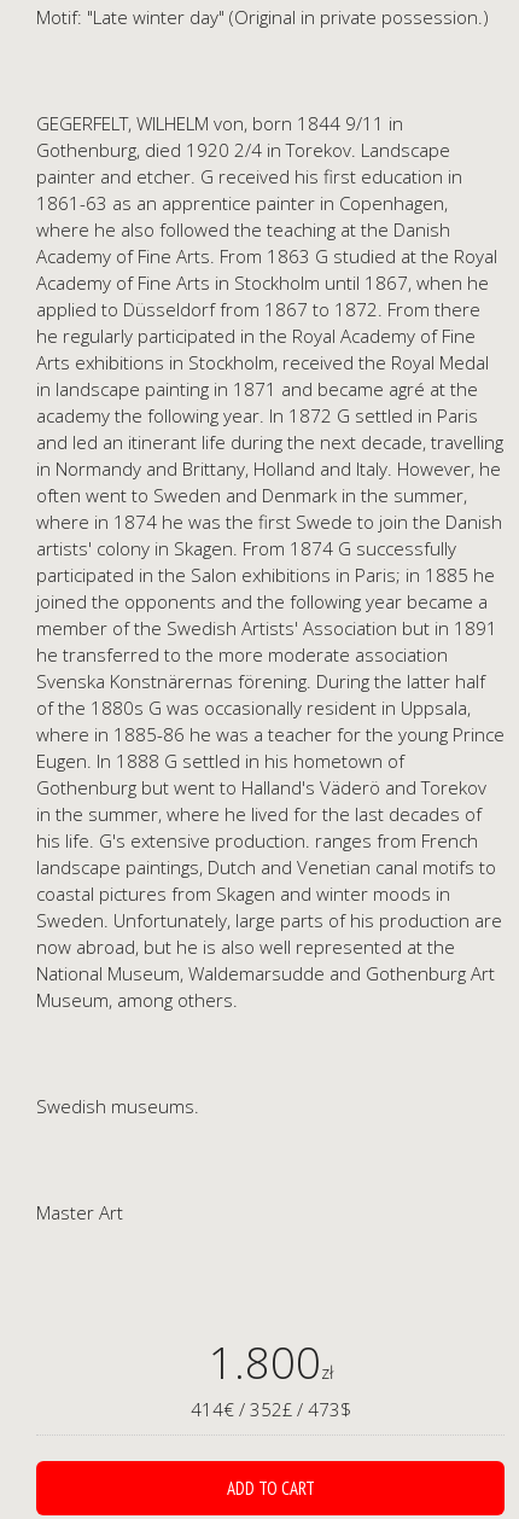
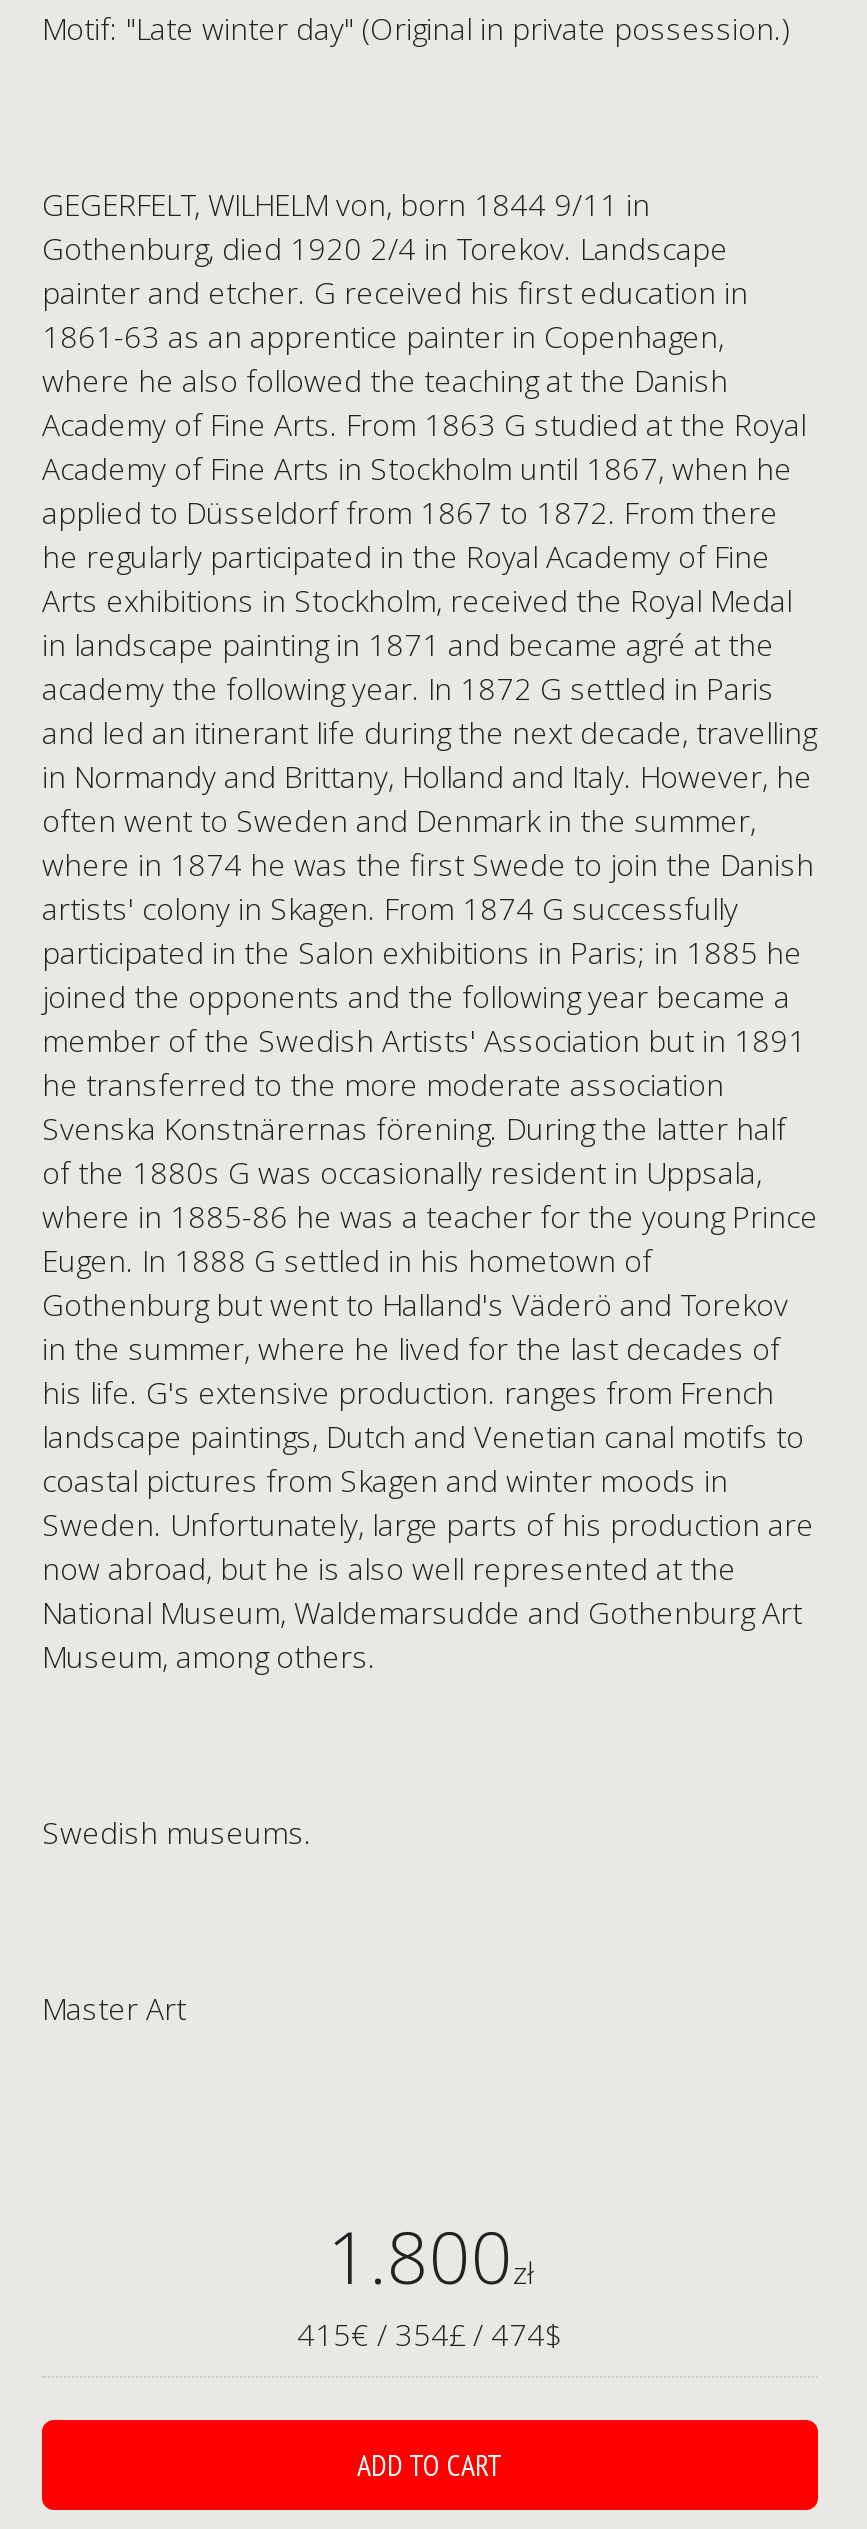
- 414€ / 352£ / 473$
+ 415€ / 354£ / 474$
